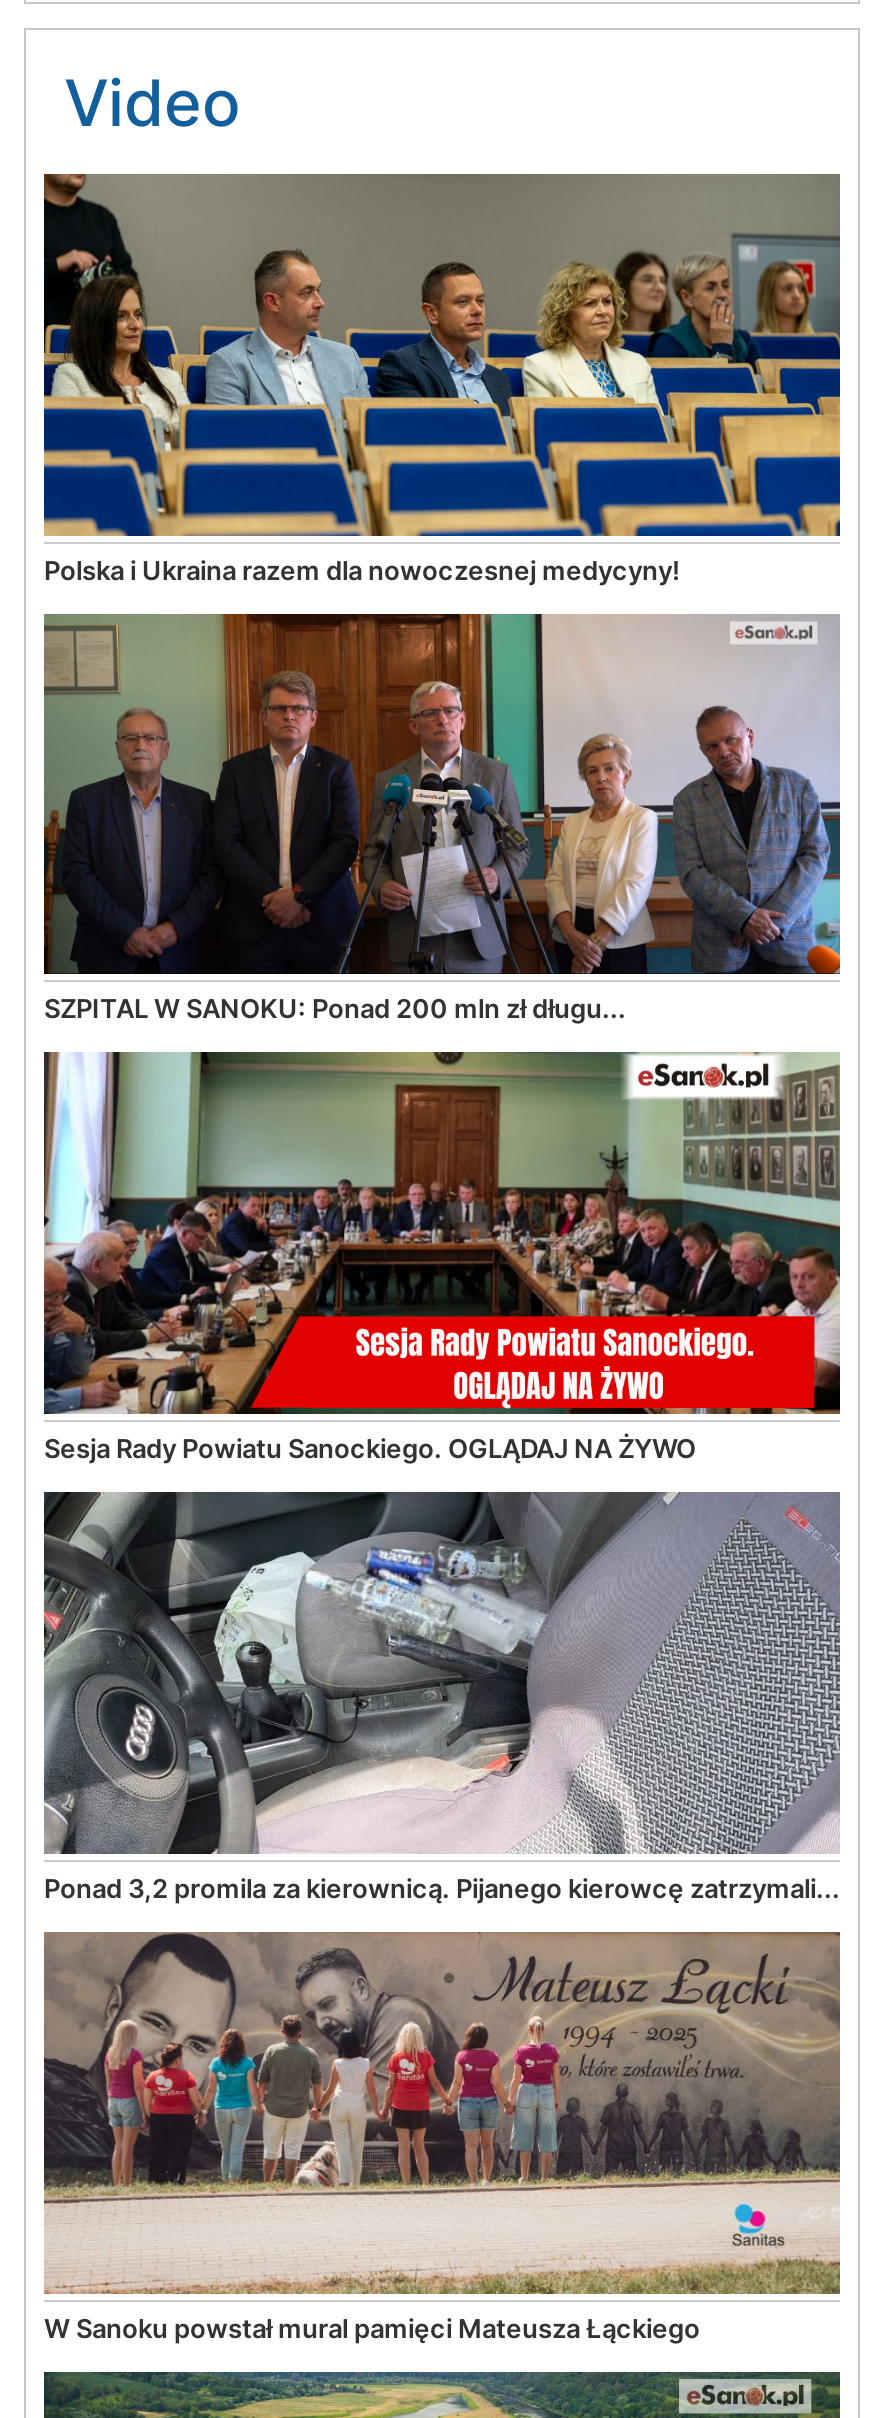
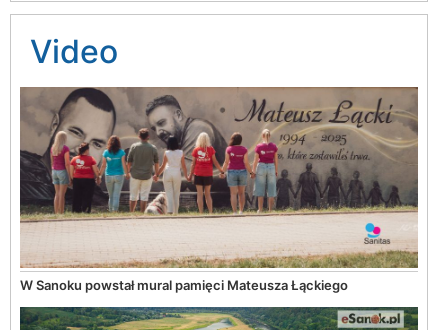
- [image]
- Polska i Ukraina razem dla nowoczesnej medycyny!

- [image]
- SZPITAL W SANOKU: Ponad 200 mln zł długu...

- [image]
- Sesja Rady Powiatu Sanockiego. OGLĄDAJ NA ŻYWO

- [image]
- Ponad 3,2 promila za kierownicą. Pijanego kierowcę zatrzymali...
